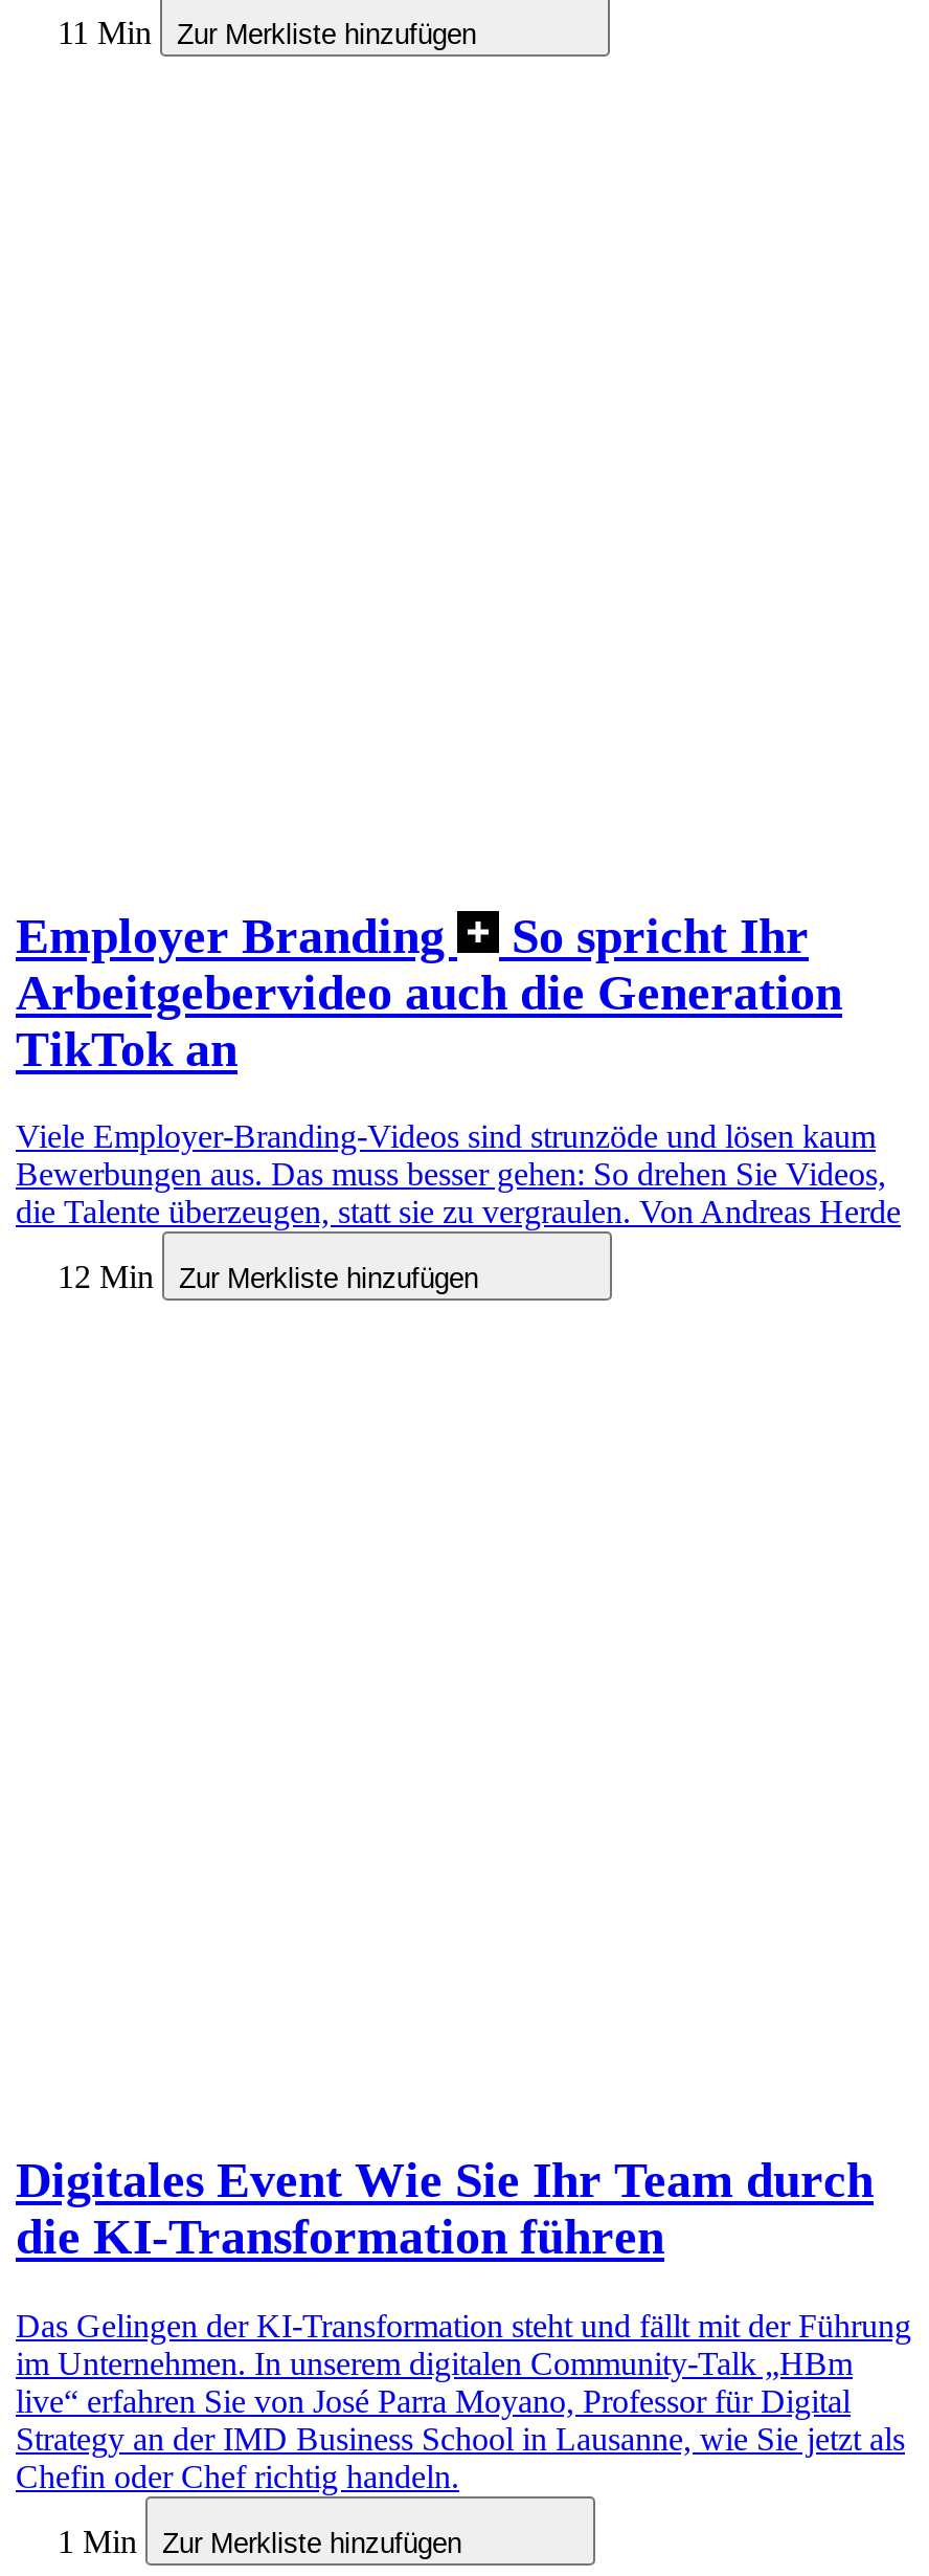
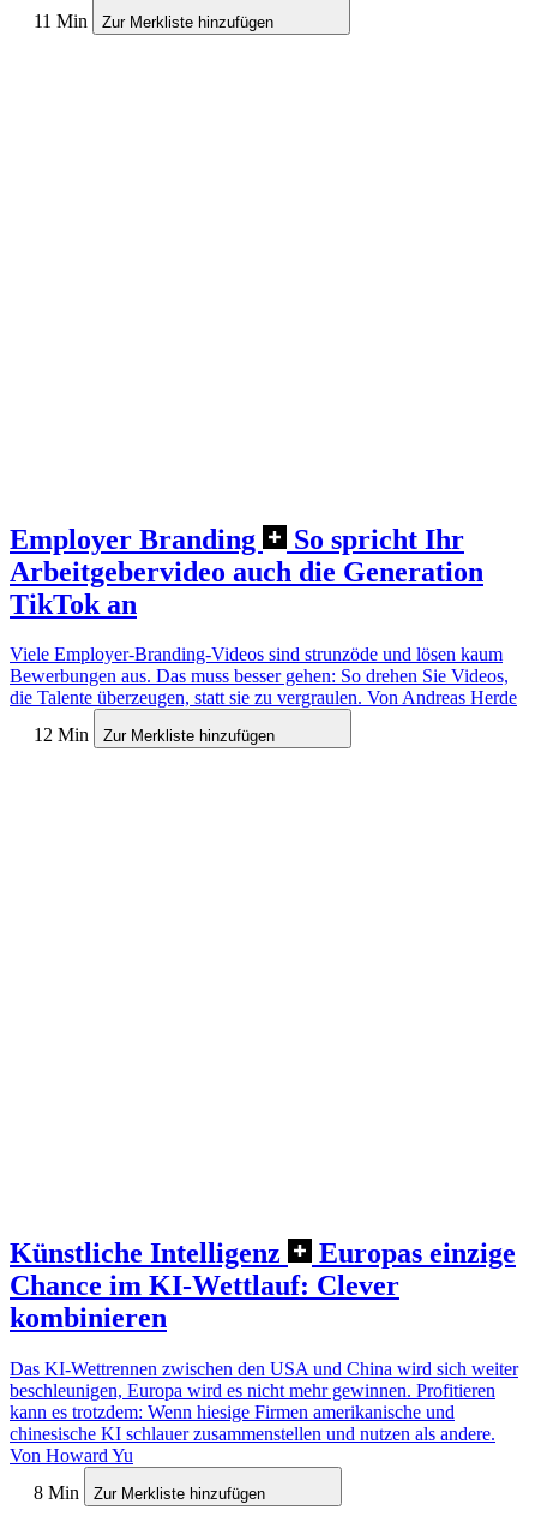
- Digitales Event Wie Sie Ihr Team durch
- die KI-Transformation führen
+ Künstliche Intelligenz
+ Europas einzige
+ Chance im KI-Wettlauf: Clever
+ kombinieren

- Das Gelingen der KI-Transformation steht und fällt mit der Führung
- im Unternehmen. In unserem digitalen Community-Talk „HBm
- live“ erfahren Sie von José Parra Moyano, Professor für Digital
- Strategy an der IMD Business School in Lausanne, wie Sie jetzt als
- Chefin oder Chef richtig handeln.
+ Das KI-Wettrennen zwischen den USA und China wird sich weiter
+ beschleunigen, Europa wird es nicht mehr gewinnen. Profitieren
+ kann es trotzdem: Wenn hiesige Firmen amerikanische und
+ chinesische KI schlauer zusammenstellen und nutzen als andere.
+ Von Howard Yu

- 1 Min Zur Merkliste hinzufügen
+ 8 Min Zur Merkliste hinzufügen
